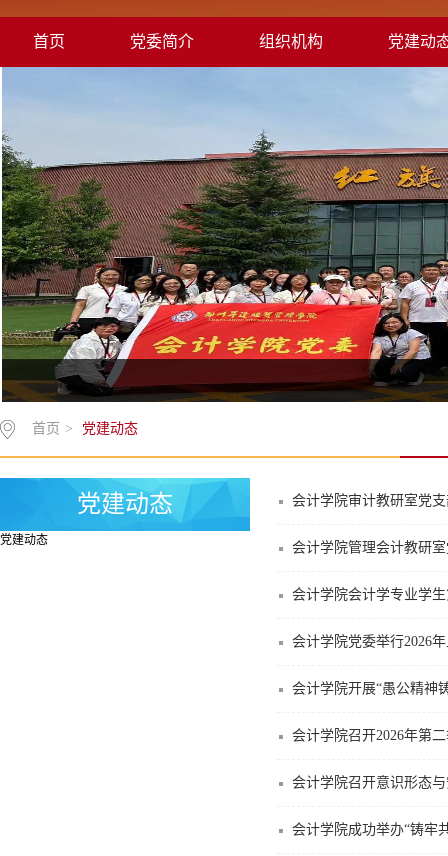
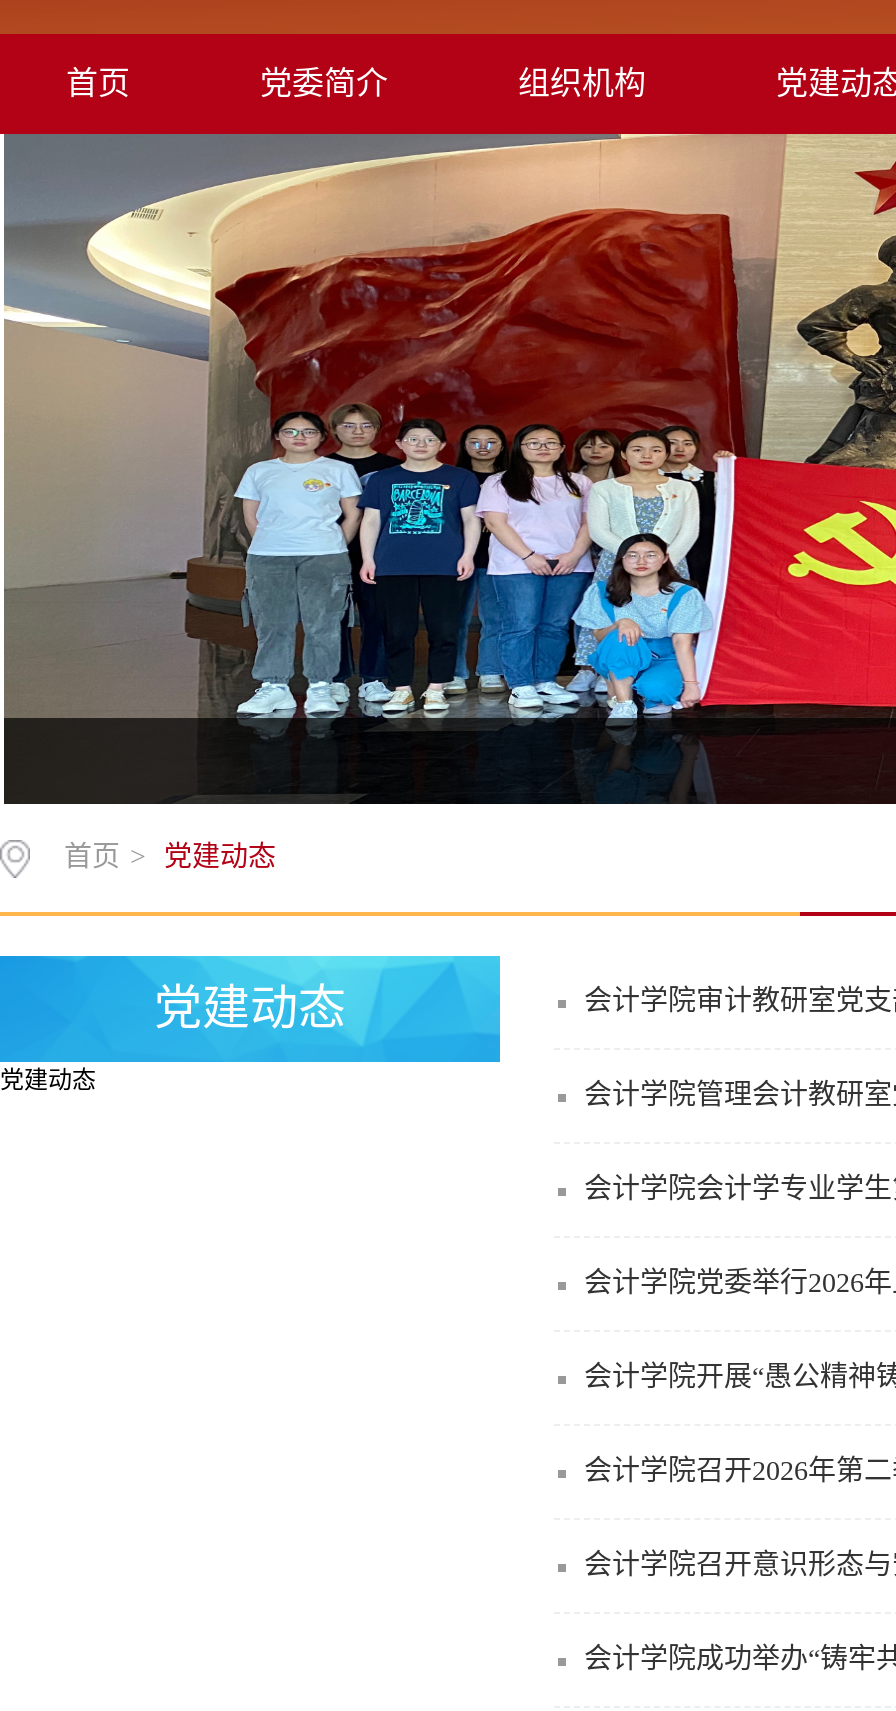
- [image]
+ [image]
